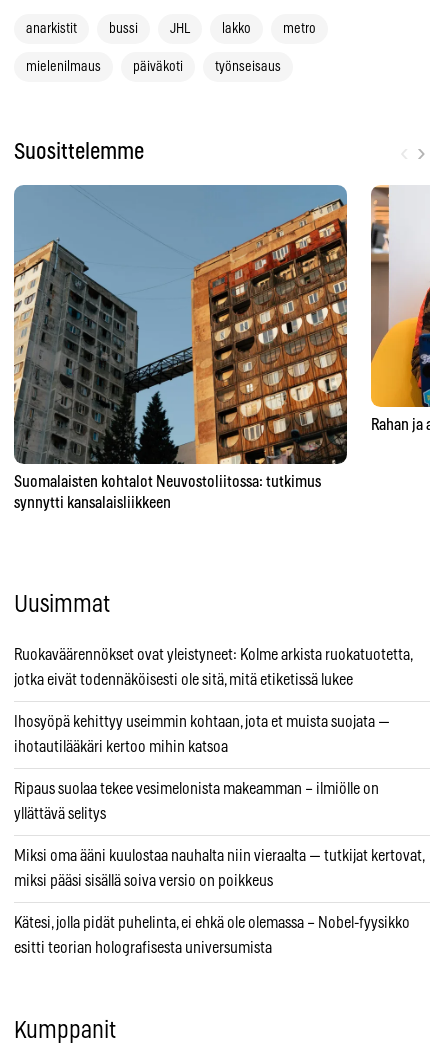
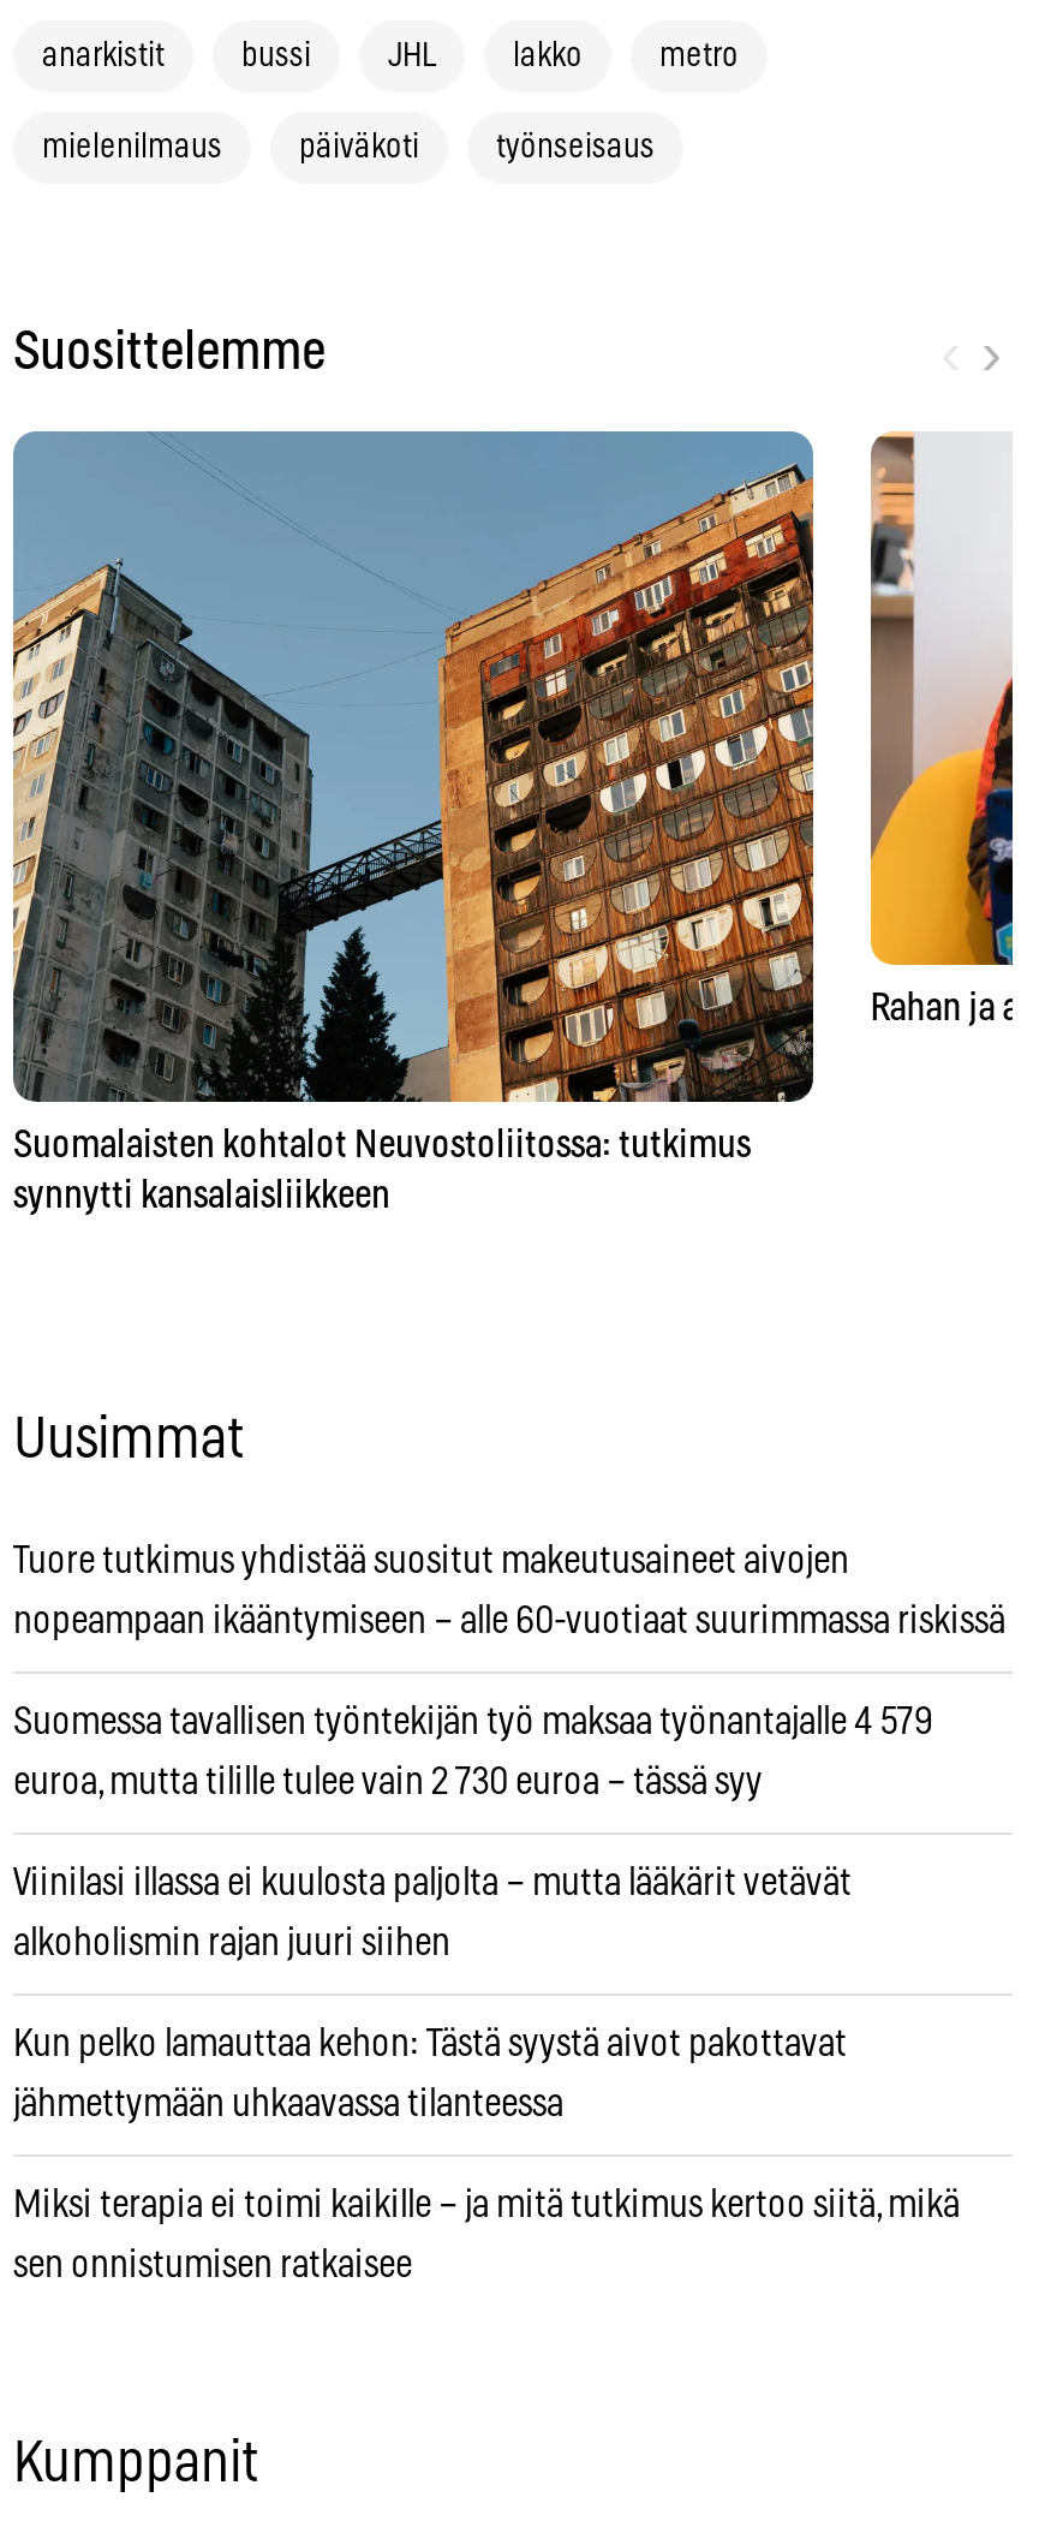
- Ruokaväärennökset ovat yleistyneet: Kolme arkista ruokatuotetta,
+ Tuore tutkimus yhdistää suositut makeutusaineet aivojen

- jotka eivät todennäköisesti ole sitä, mitä etiketissä lukee
+ nopeampaan ikääntymiseen – alle 60-vuotiaat suurimmassa riskissä

- Ihosyöpä kehittyy useimmin kohtaan, jota et muista suojata —
+ Suomessa tavallisen työntekijän työ maksaa työnantajalle 4 579

- ihotautilääkäri kertoo mihin katsoa
+ euroa, mutta tilille tulee vain 2 730 euroa – tässä syy

- Ripaus suolaa tekee vesimelonista makeamman – ilmiölle on
+ Viinilasi illassa ei kuulosta paljolta – mutta lääkärit vetävät

- yllättävä selitys
+ alkoholismin rajan juuri siihen

- Miksi oma ääni kuulostaa nauhalta niin vieraalta — tutkijat kertovat,
+ Kun pelko lamauttaa kehon: Tästä syystä aivot pakottavat

- miksi pääsi sisällä soiva versio on poikkeus
+ jähmettymään uhkaavassa tilanteessa

- Kätesi, jolla pidät puhelinta, ei ehkä ole olemassa – Nobel-fyysikko
+ Miksi terapia ei toimi kaikille – ja mitä tutkimus kertoo siitä, mikä

- esitti teorian holografisesta universumista
+ sen onnistumisen ratkaisee
